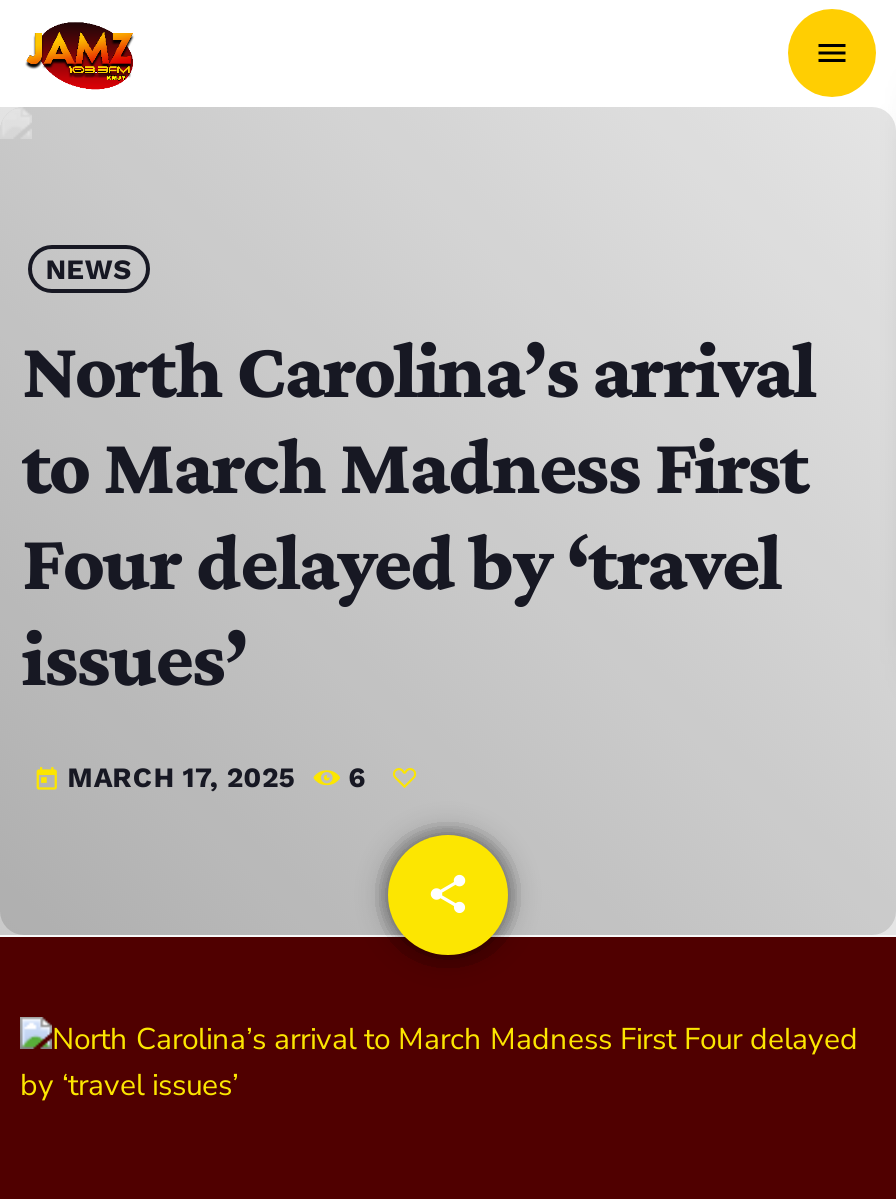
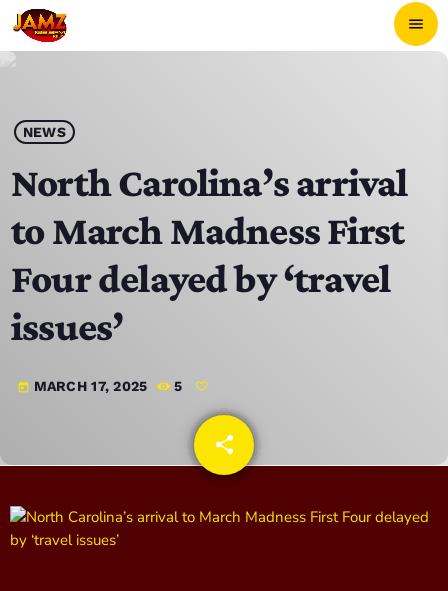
- 6
+ 5
